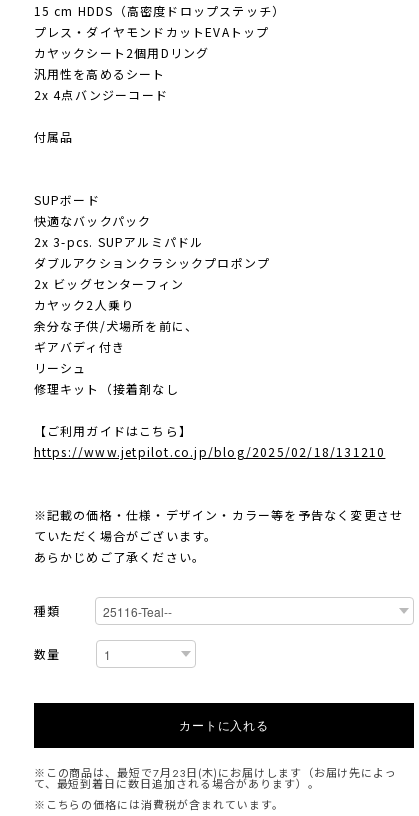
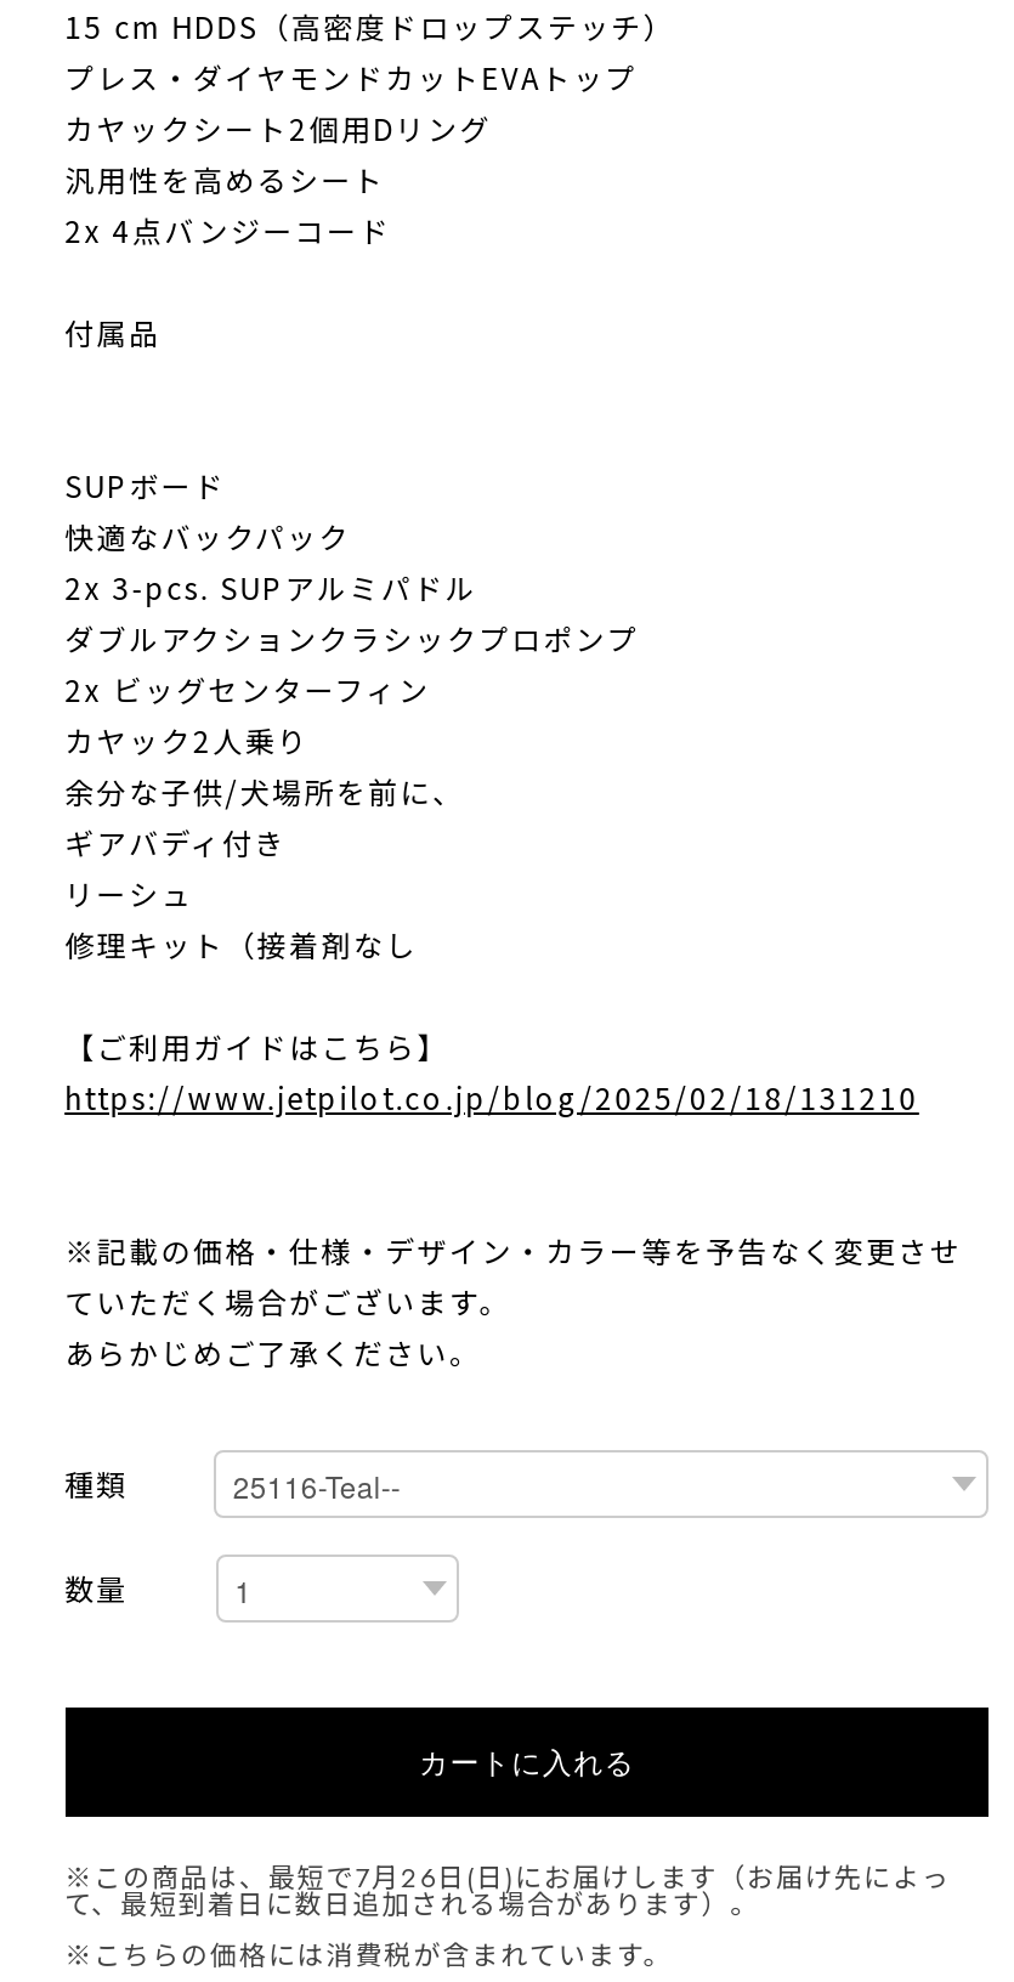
- ※この商品は、最短で7月23日(木)にお届けします（お届け先によっ
+ ※この商品は、最短で7月26日(日)にお届けします（お届け先によっ
